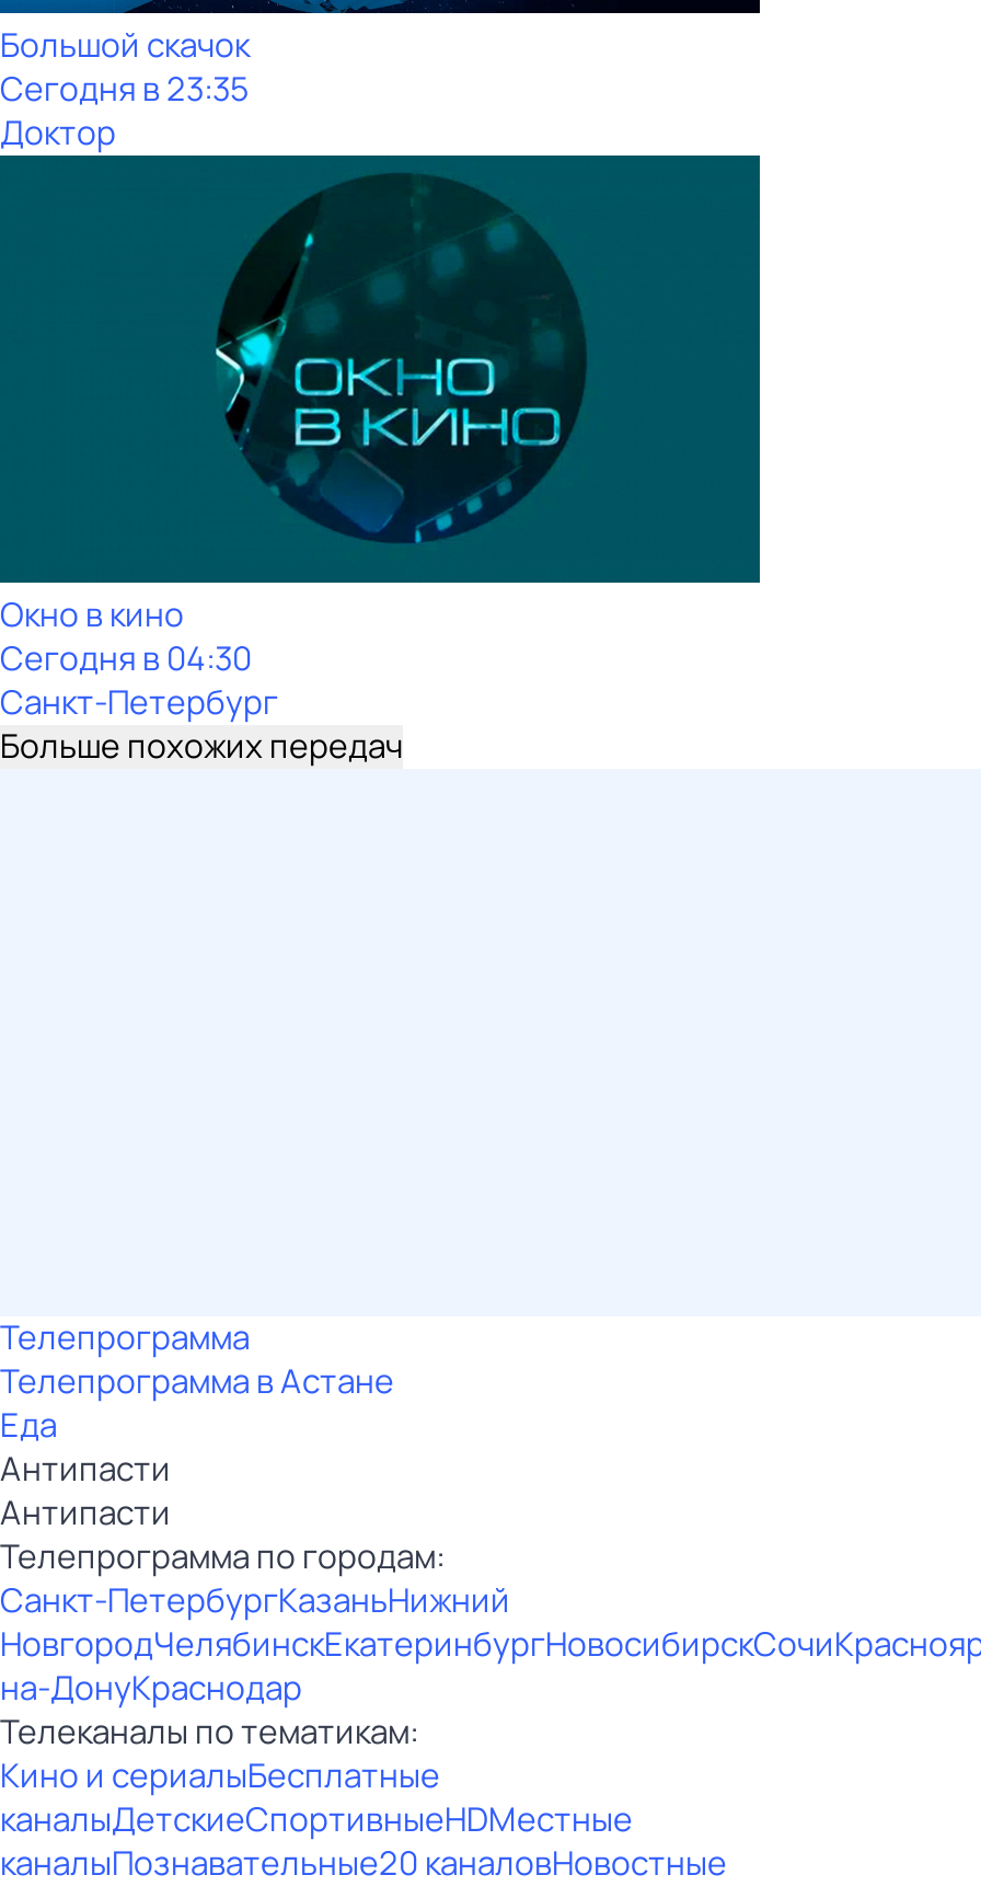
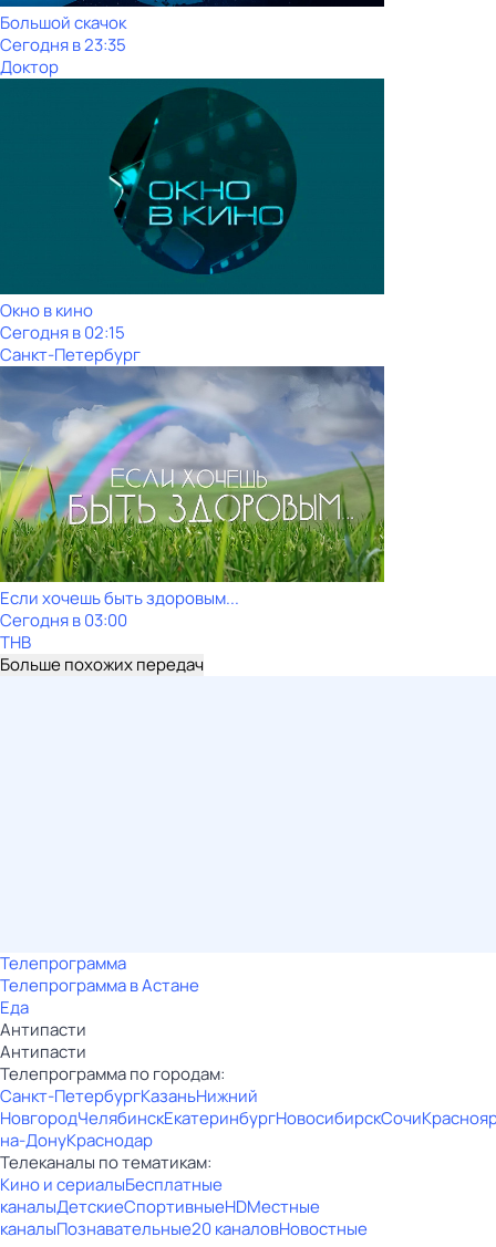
- Сегодня в 04:30
+ Сегодня в 02:15

+ [image]
+ Если хочешь быть здоровым...
+ Сегодня в 03:00
+ ТНВ
